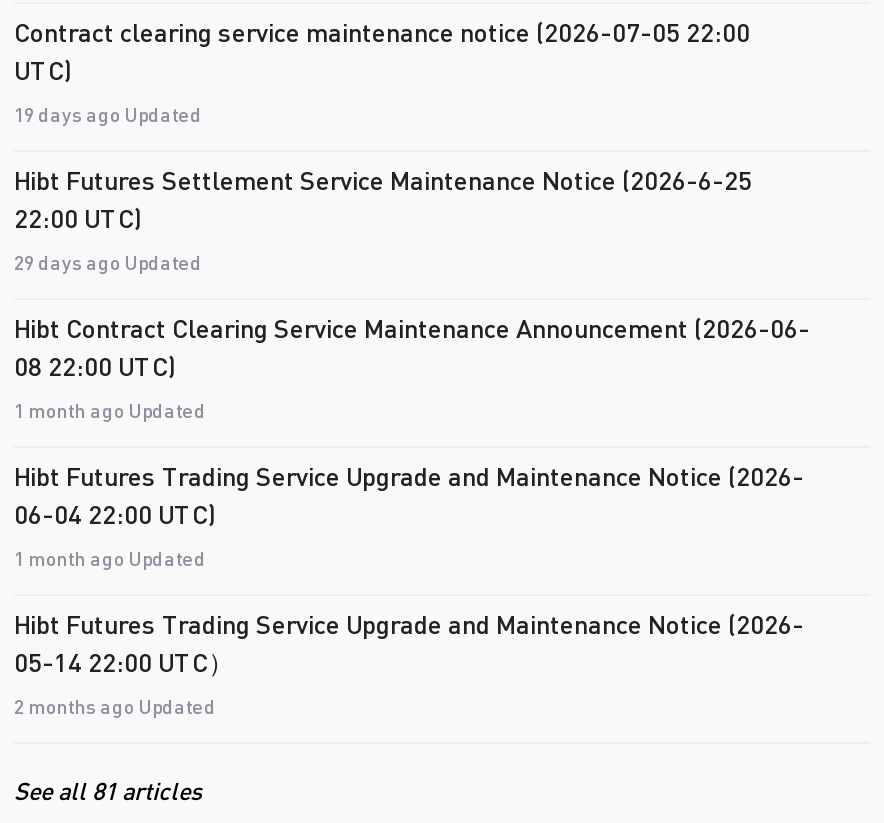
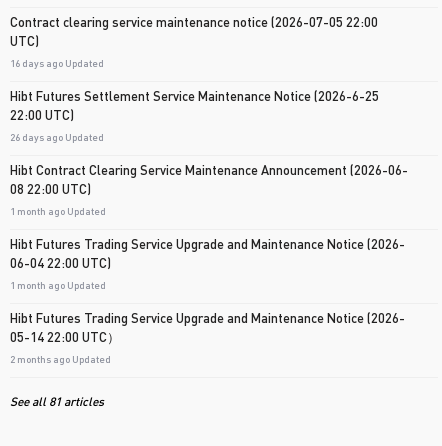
- 19 days ago Updated
+ 16 days ago Updated

- 29 days ago Updated
+ 26 days ago Updated
